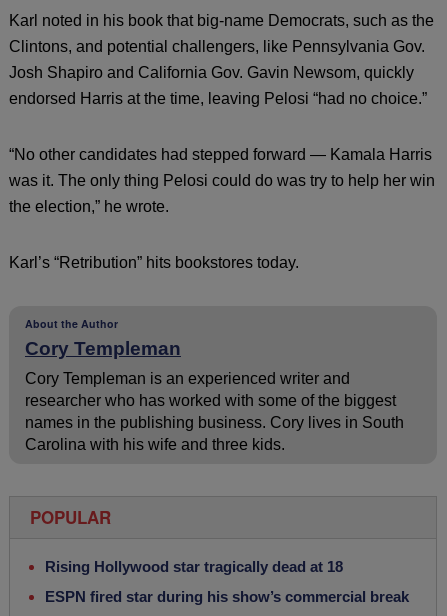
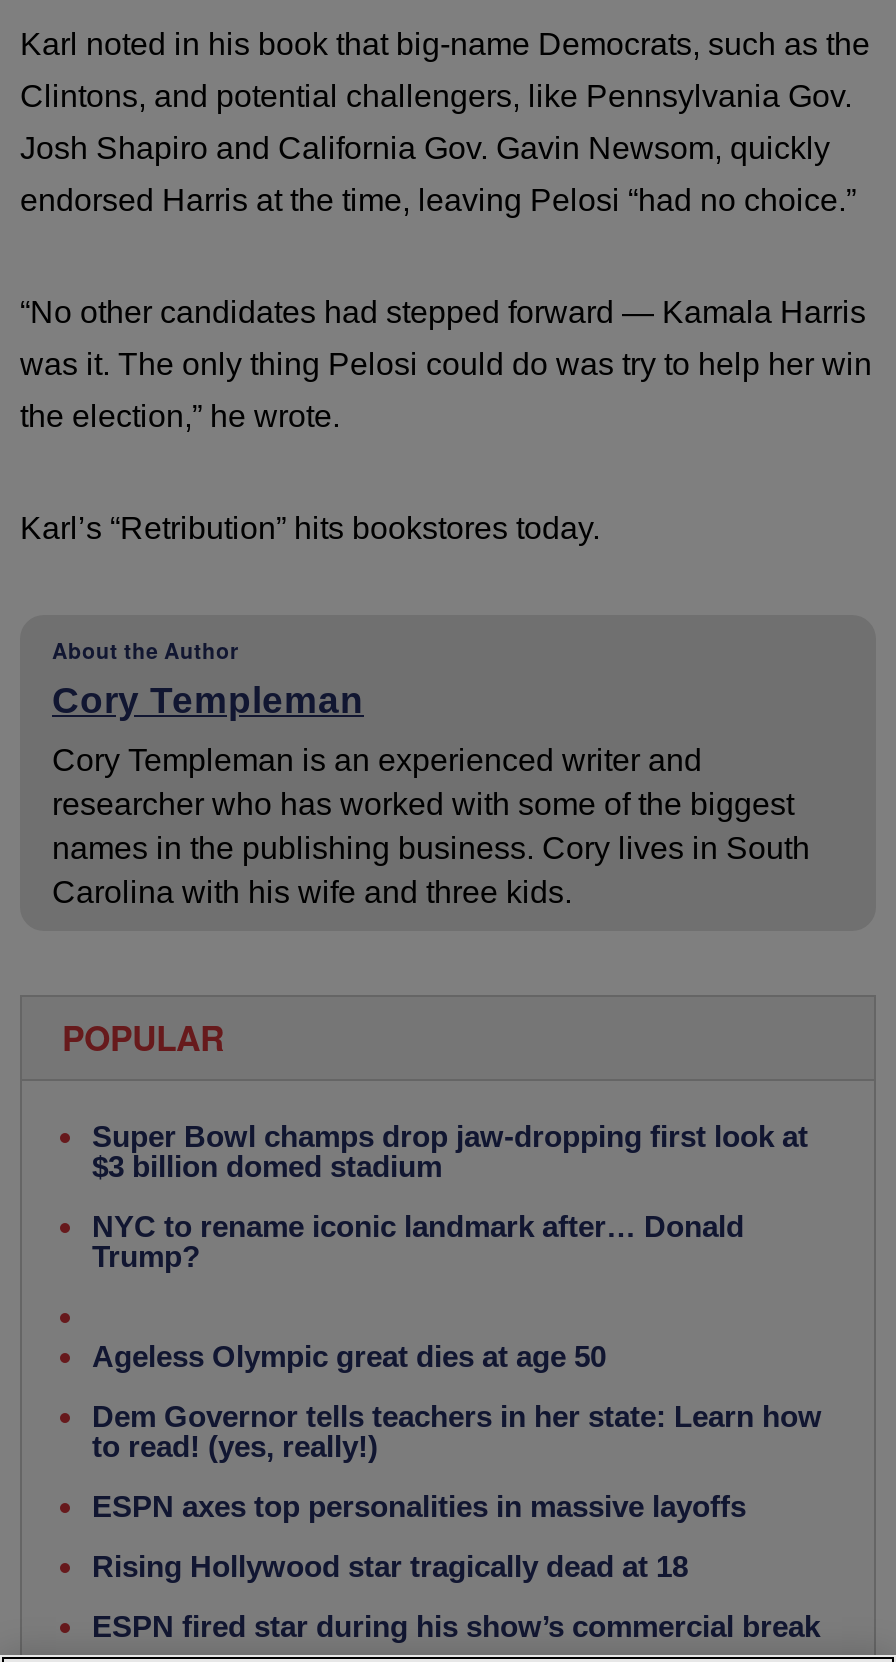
+ Super Bowl champs drop jaw-dropping first look at
+ $3 billion domed stadium
+ NYC to rename iconic landmark after… Donald
+ Trump?
+ Ageless Olympic great dies at age 50
+ Dem Governor tells teachers in her state: Learn how
+ to read! (yes, really!)
+ ESPN axes top personalities in massive layoffs
